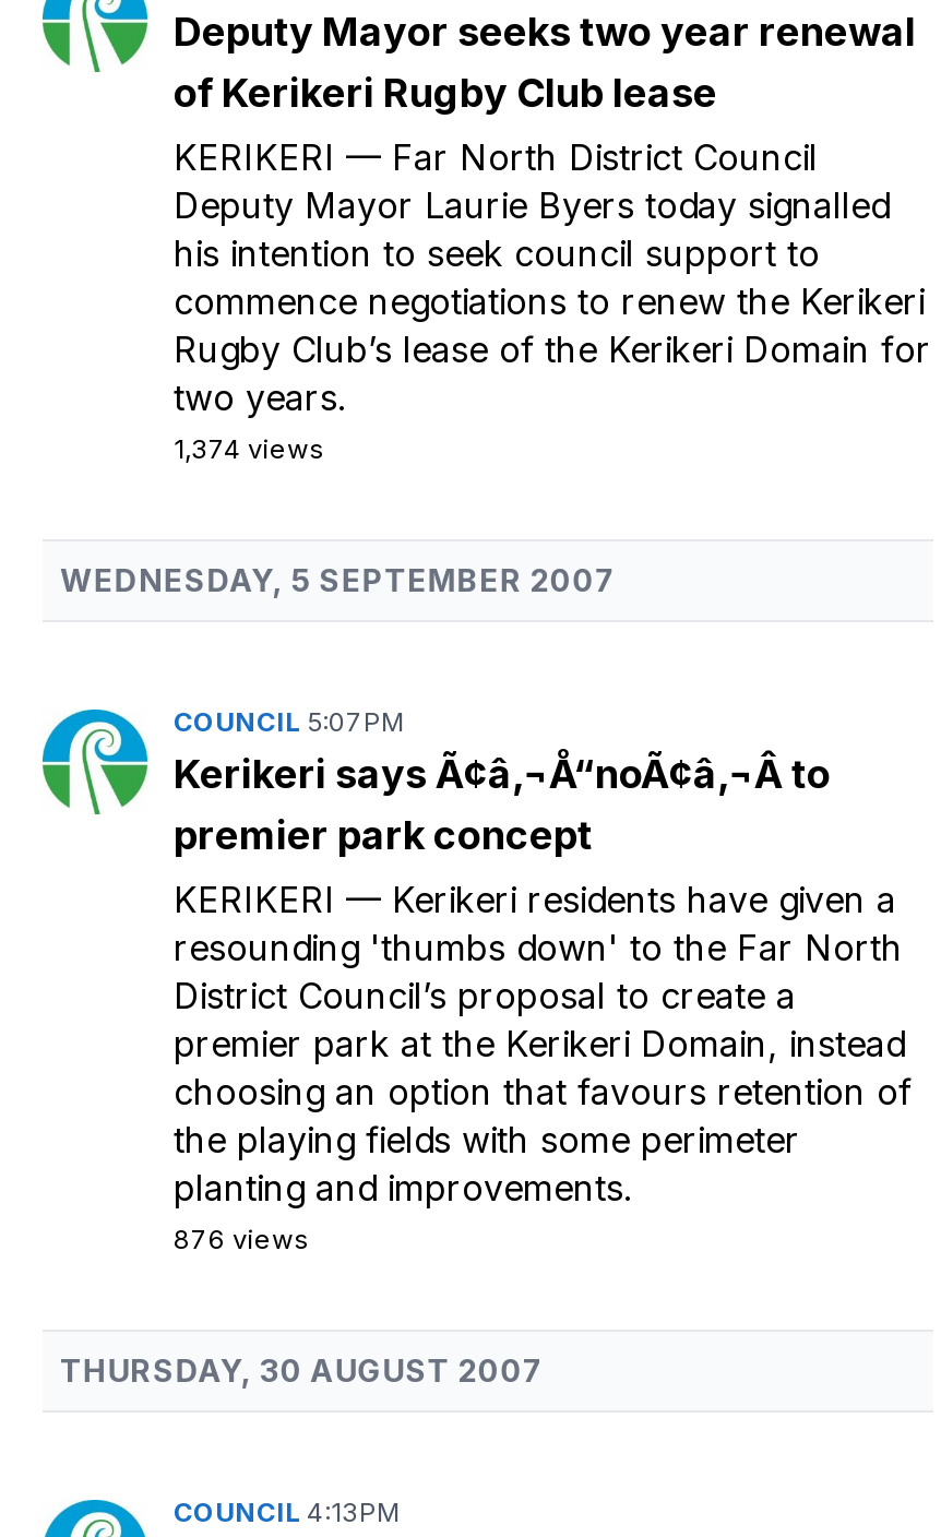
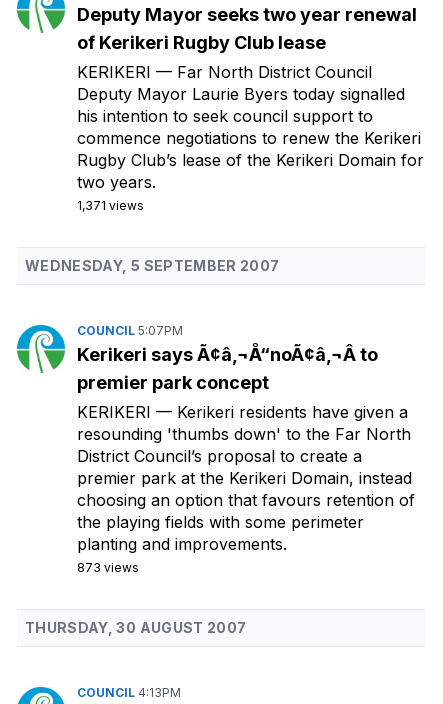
- 1,374 views
+ 1,371 views

- 876 views
+ 873 views
